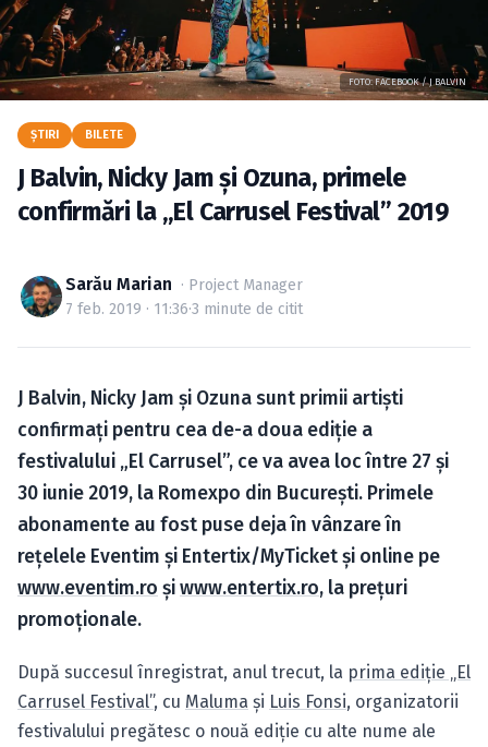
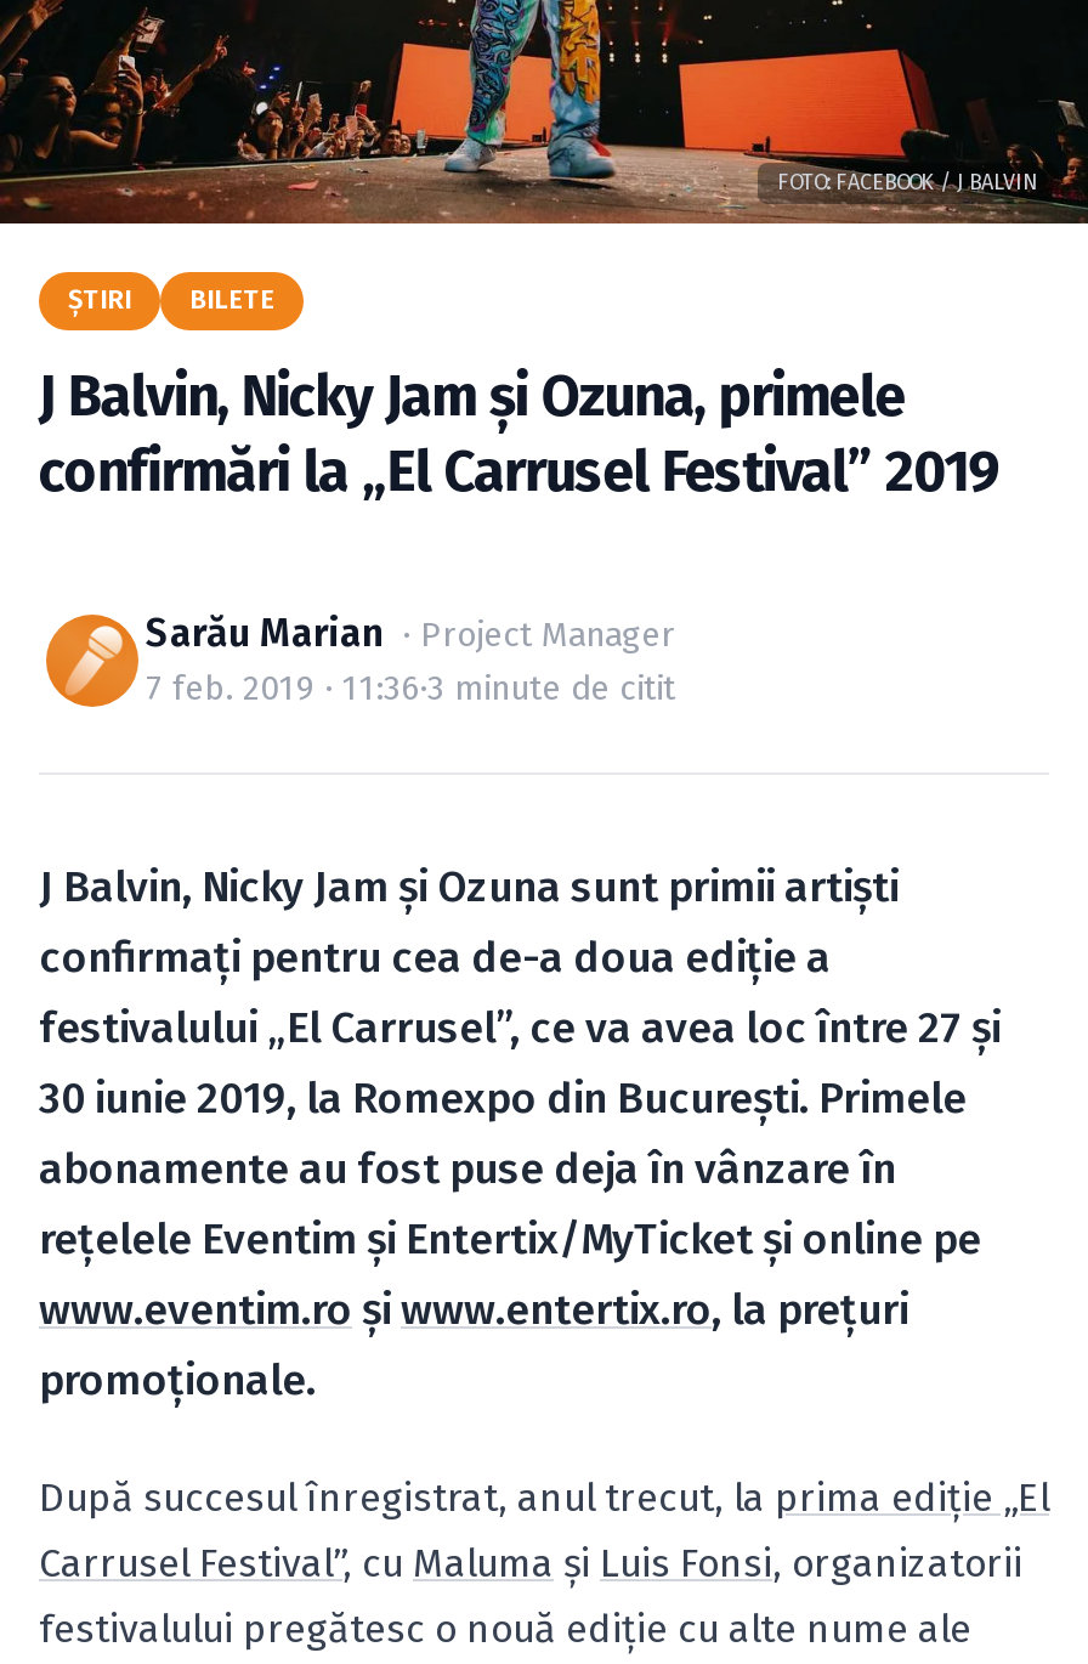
- [image]
+ [image]
